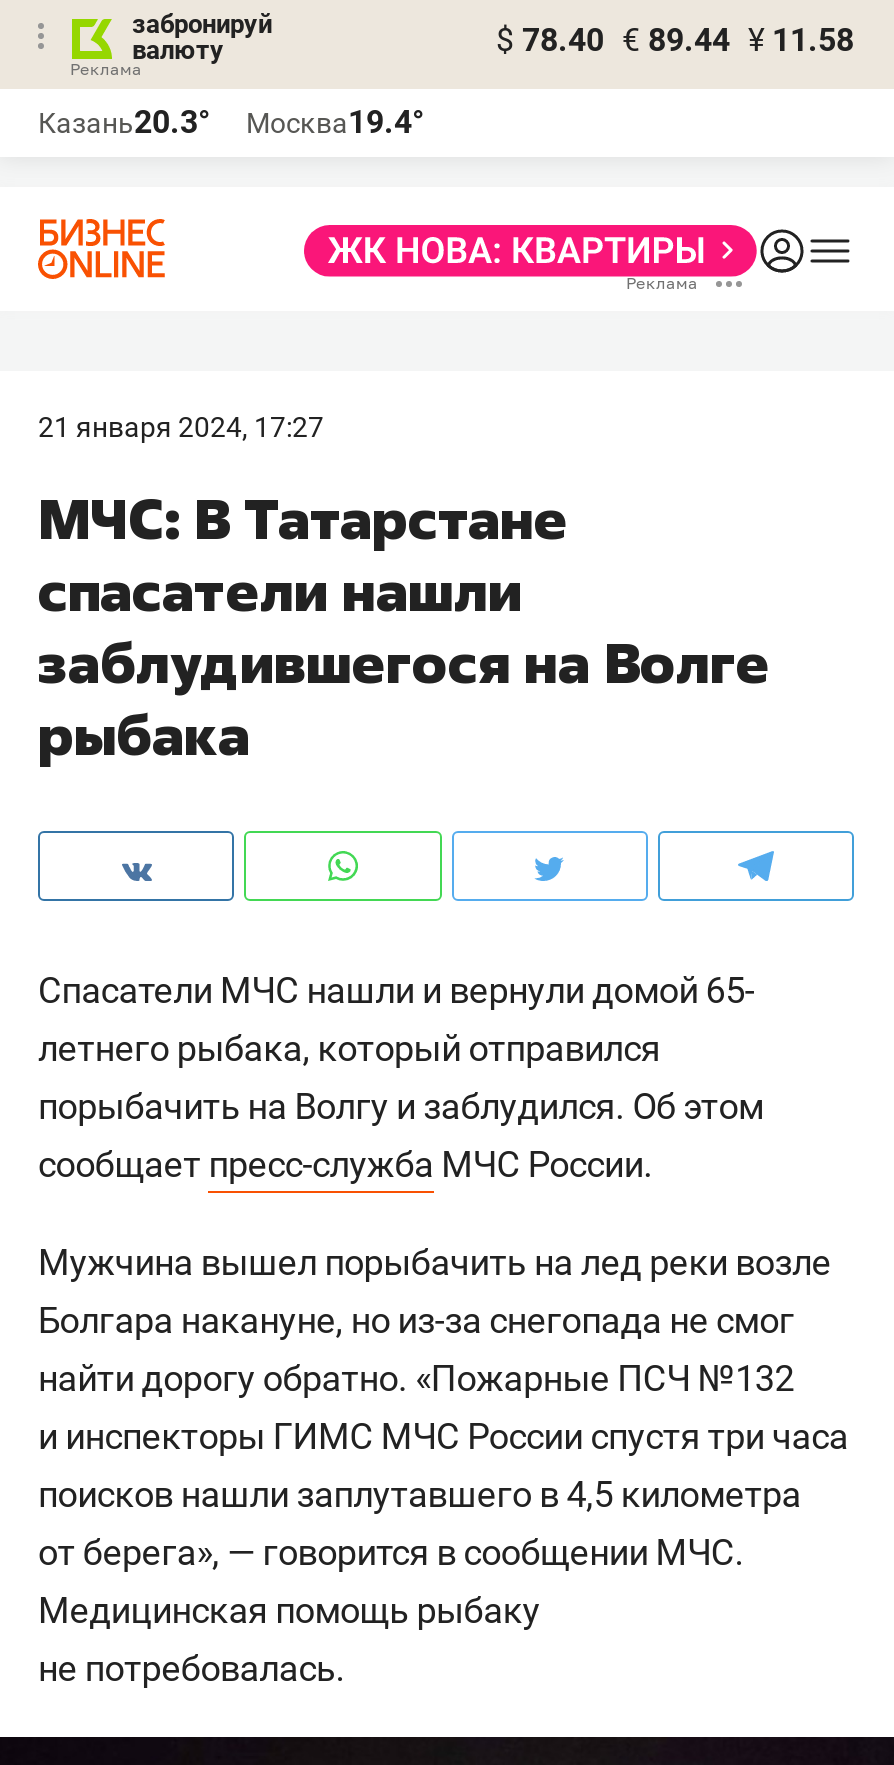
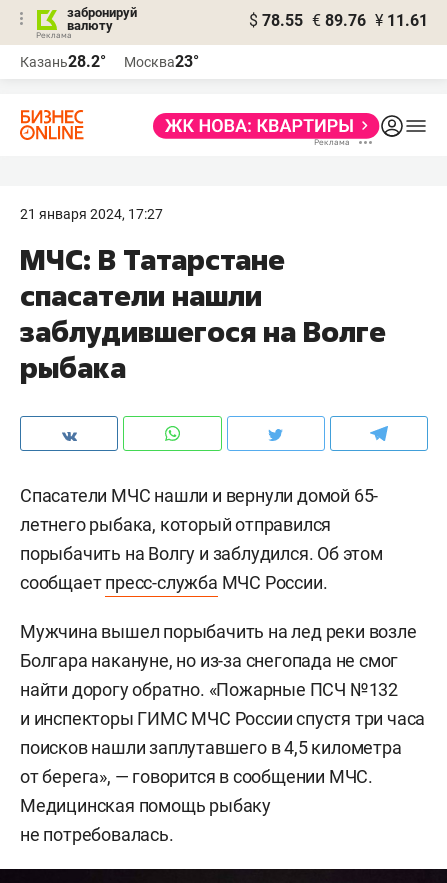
- $ 78.40 € 89.44 ¥ 11.58
+ $ 78.55 € 89.76 ¥ 11.61

- Казань20.3°
+ Казань28.2°

- Москва19.4°
+ Москва23°
